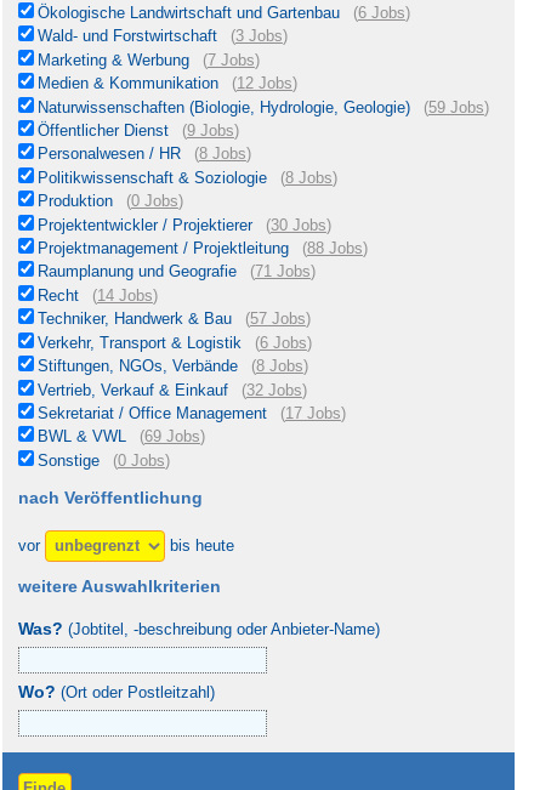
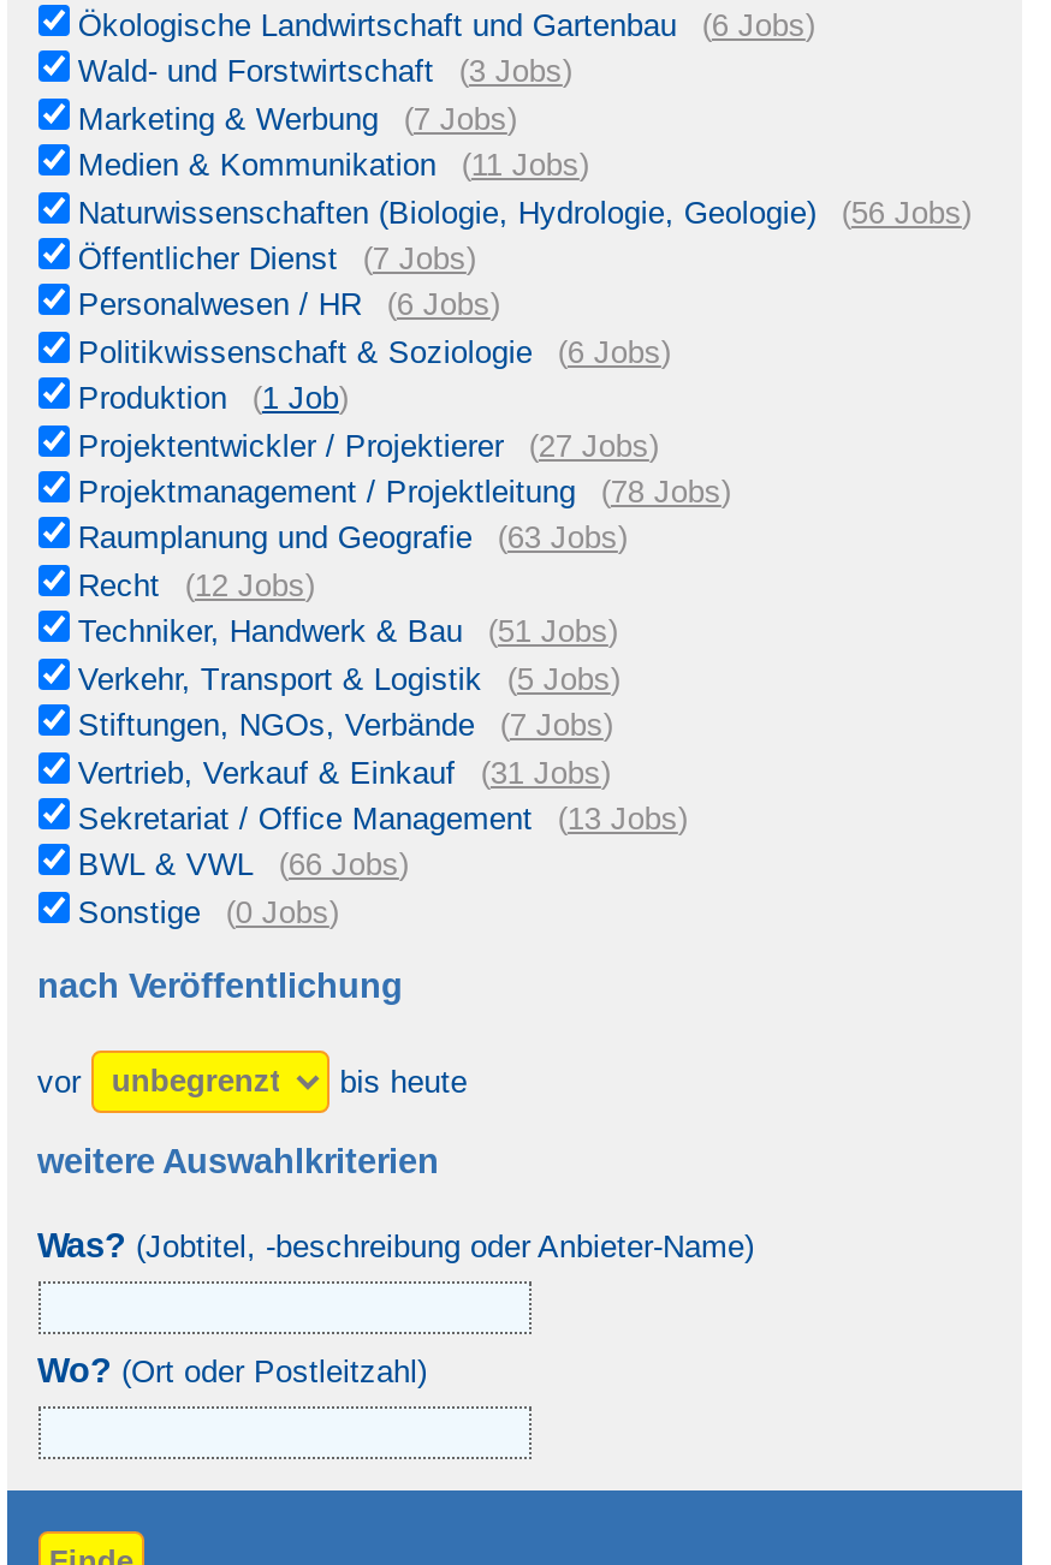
- Medien & Kommunikation (12 Jobs)
+ Medien & Kommunikation (11 Jobs)

- Naturwissenschaften (Biologie, Hydrologie, Geologie) (59 Jobs)
+ Naturwissenschaften (Biologie, Hydrologie, Geologie) (56 Jobs)

- Öffentlicher Dienst (9 Jobs)
+ Öffentlicher Dienst (7 Jobs)

- Personalwesen / HR (8 Jobs)
+ Personalwesen / HR (6 Jobs)

- Politikwissenschaft & Soziologie (8 Jobs)
+ Politikwissenschaft & Soziologie (6 Jobs)

- Produktion (0 Jobs)
+ Produktion (1 Job)

- Projektentwickler / Projektierer (30 Jobs)
+ Projektentwickler / Projektierer (27 Jobs)

- Projektmanagement / Projektleitung (88 Jobs)
+ Projektmanagement / Projektleitung (78 Jobs)

- Raumplanung und Geografie (71 Jobs)
+ Raumplanung und Geografie (63 Jobs)

- Recht (14 Jobs)
+ Recht (12 Jobs)

- Techniker, Handwerk & Bau (57 Jobs)
+ Techniker, Handwerk & Bau (51 Jobs)

- Verkehr, Transport & Logistik (6 Jobs)
+ Verkehr, Transport & Logistik (5 Jobs)

- Stiftungen, NGOs, Verbände (8 Jobs)
+ Stiftungen, NGOs, Verbände (7 Jobs)

- Vertrieb, Verkauf & Einkauf (32 Jobs)
+ Vertrieb, Verkauf & Einkauf (31 Jobs)

- Sekretariat / Office Management (17 Jobs)
+ Sekretariat / Office Management (13 Jobs)

- BWL & VWL (69 Jobs)
+ BWL & VWL (66 Jobs)
